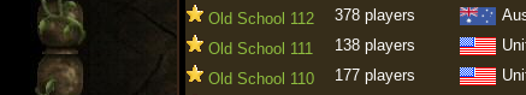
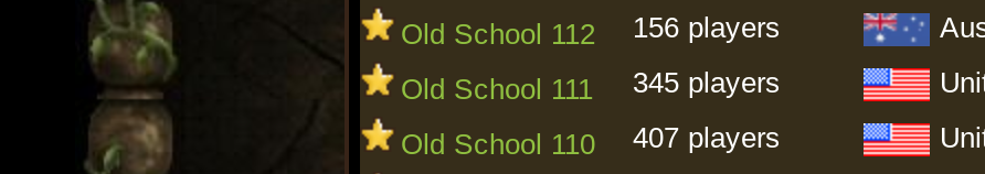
- Old School 112 378 players
+ Old School 112 156 players

- Old School 111 138 players
+ Old School 111 345 players

- Old School 110 177 players
+ Old School 110 407 players
